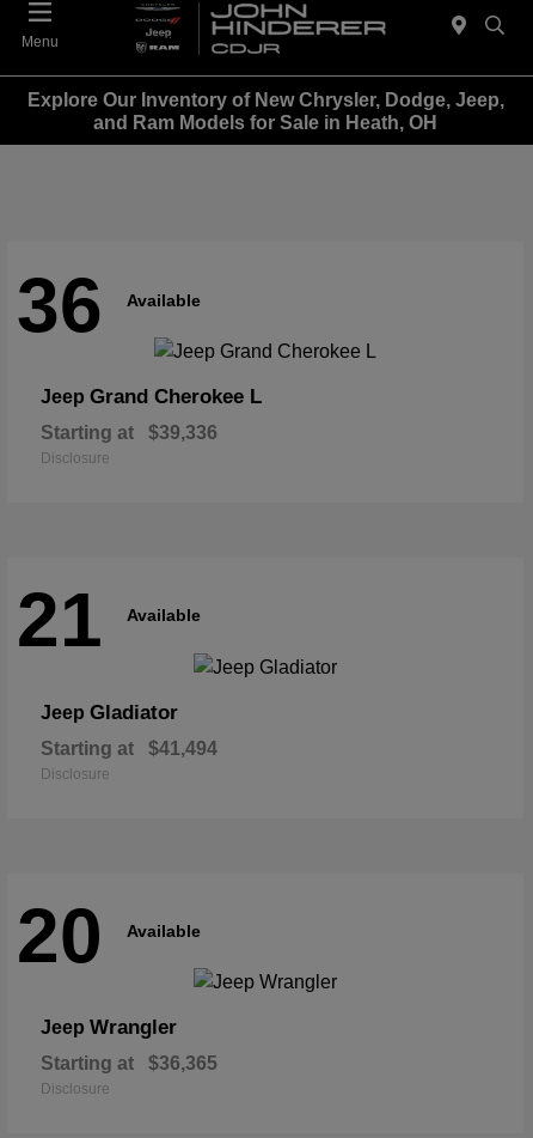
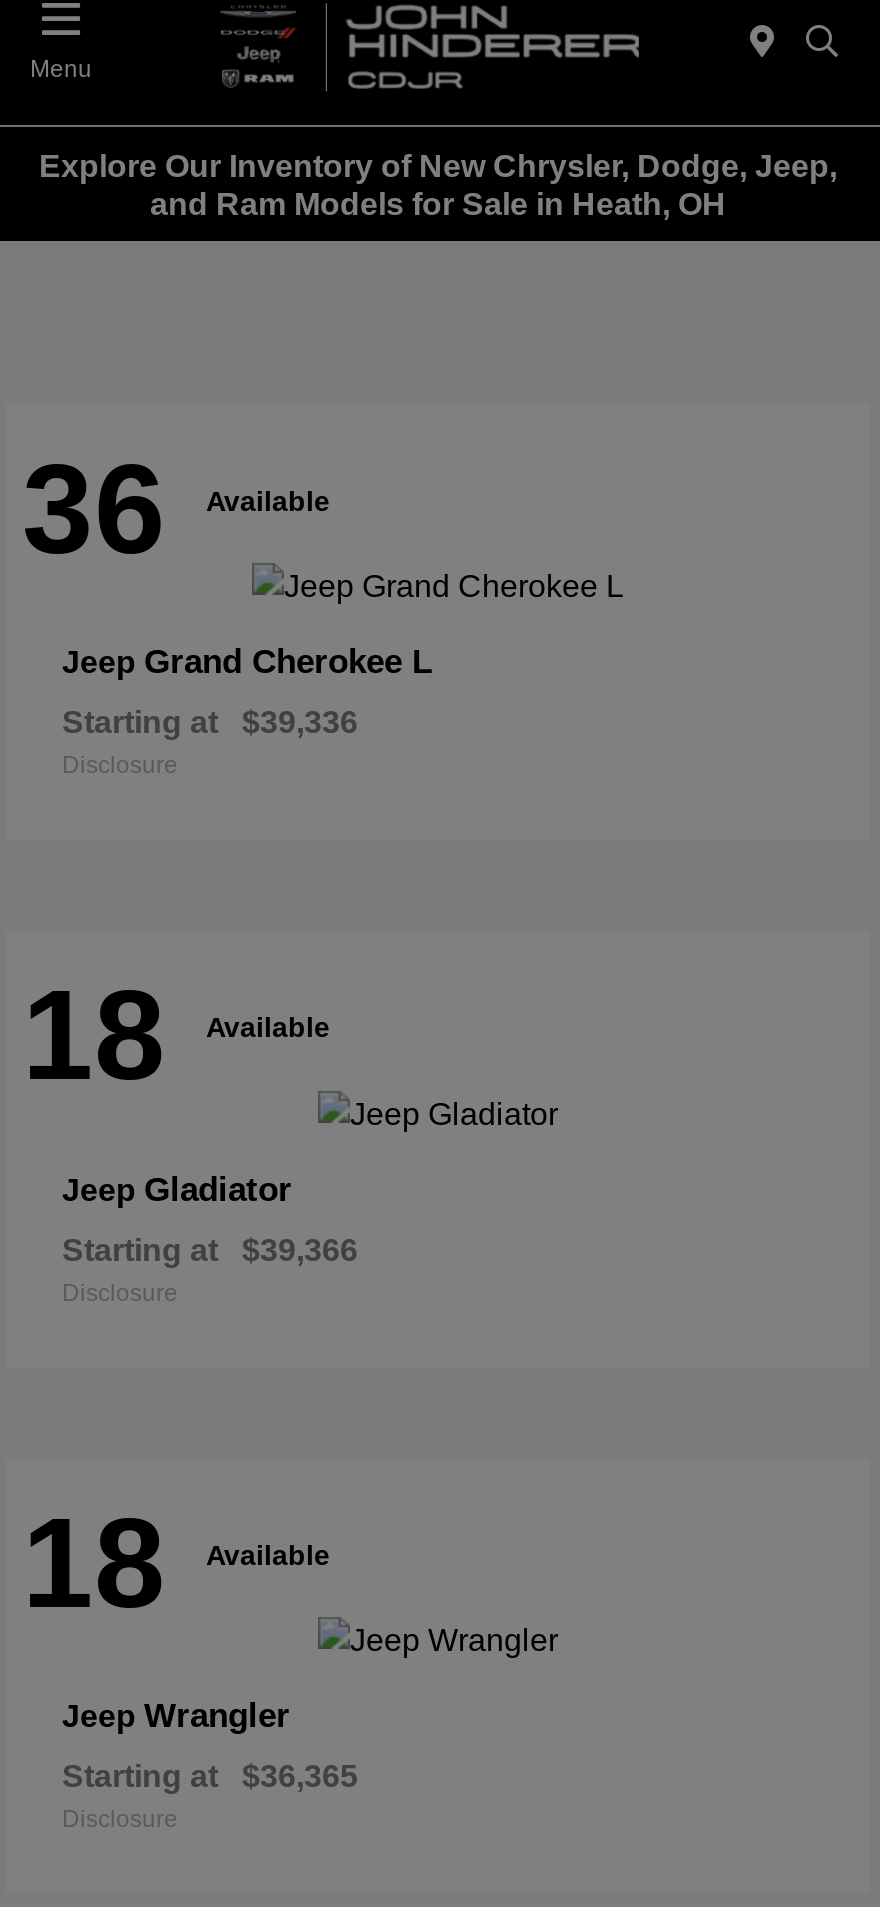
- 21 Available
+ 18 Available

- Starting at $41,494
+ Starting at $39,366

- 20 Available
+ 18 Available
